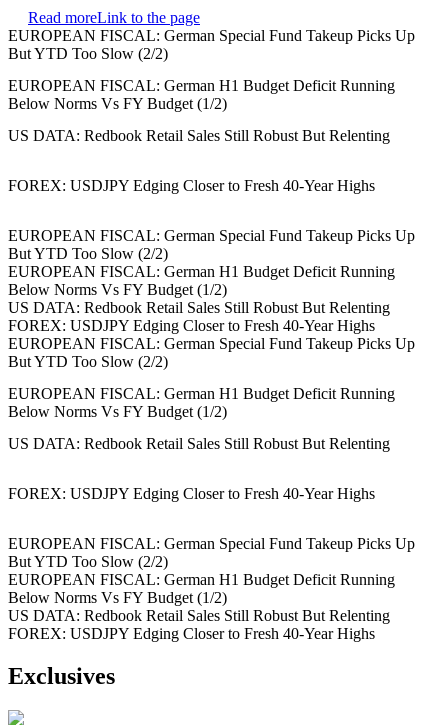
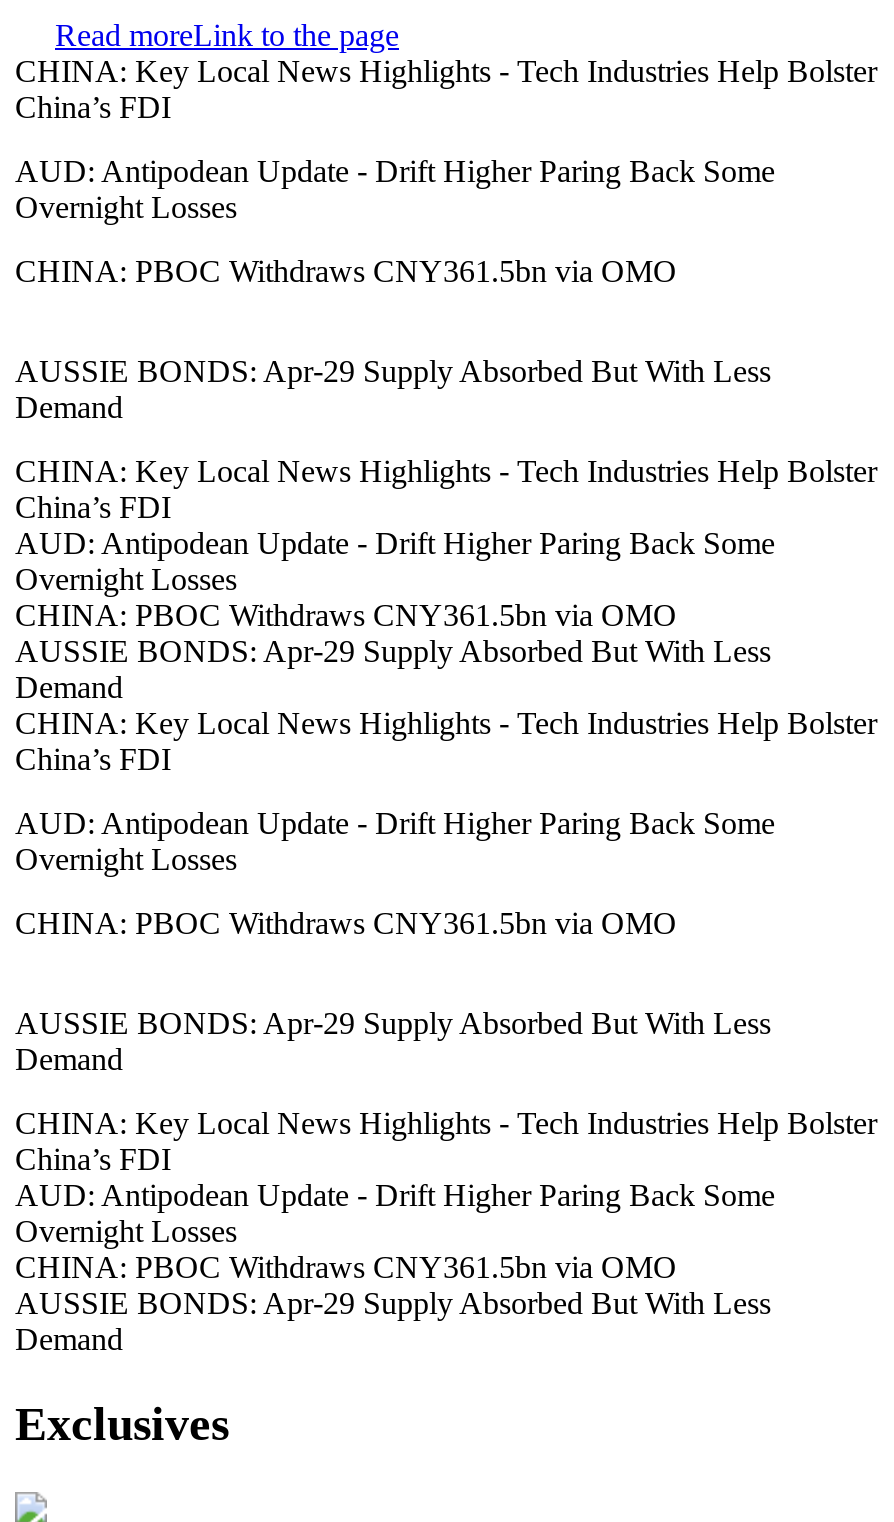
- EUROPEAN FISCAL: German Special Fund Takeup Picks Up
- But YTD Too Slow (2/2)
+ CHINA: Key Local News Highlights - Tech Industries Help Bolster
+ China’s FDI

- EUROPEAN FISCAL: German H1 Budget Deficit Running
- Below Norms Vs FY Budget (1/2)
+ AUD: Antipodean Update - Drift Higher Paring Back Some
+ Overnight Losses

- US DATA: Redbook Retail Sales Still Robust But Relenting
+ CHINA: PBOC Withdraws CNY361.5bn via OMO

- FOREX: USDJPY Edging Closer to Fresh 40-Year Highs
+ AUSSIE BONDS: Apr-29 Supply Absorbed But With Less
+ Demand

- EUROPEAN FISCAL: German Special Fund Takeup Picks Up
- But YTD Too Slow (2/2)
- EUROPEAN FISCAL: German H1 Budget Deficit Running
- Below Norms Vs FY Budget (1/2)
- US DATA: Redbook Retail Sales Still Robust But Relenting
- FOREX: USDJPY Edging Closer to Fresh 40-Year Highs
- EUROPEAN FISCAL: German Special Fund Takeup Picks Up
- But YTD Too Slow (2/2)
+ CHINA: Key Local News Highlights - Tech Industries Help Bolster
+ China’s FDI
+ AUD: Antipodean Update - Drift Higher Paring Back Some
+ Overnight Losses
+ CHINA: PBOC Withdraws CNY361.5bn via OMO
+ AUSSIE BONDS: Apr-29 Supply Absorbed But With Less
+ Demand
+ CHINA: Key Local News Highlights - Tech Industries Help Bolster
+ China’s FDI

- EUROPEAN FISCAL: German H1 Budget Deficit Running
- Below Norms Vs FY Budget (1/2)
+ AUD: Antipodean Update - Drift Higher Paring Back Some
+ Overnight Losses

- US DATA: Redbook Retail Sales Still Robust But Relenting
+ CHINA: PBOC Withdraws CNY361.5bn via OMO

- FOREX: USDJPY Edging Closer to Fresh 40-Year Highs
+ AUSSIE BONDS: Apr-29 Supply Absorbed But With Less
+ Demand

- EUROPEAN FISCAL: German Special Fund Takeup Picks Up
- But YTD Too Slow (2/2)
- EUROPEAN FISCAL: German H1 Budget Deficit Running
- Below Norms Vs FY Budget (1/2)
- US DATA: Redbook Retail Sales Still Robust But Relenting
- FOREX: USDJPY Edging Closer to Fresh 40-Year Highs
+ CHINA: Key Local News Highlights - Tech Industries Help Bolster
+ China’s FDI
+ AUD: Antipodean Update - Drift Higher Paring Back Some
+ Overnight Losses
+ CHINA: PBOC Withdraws CNY361.5bn via OMO
+ AUSSIE BONDS: Apr-29 Supply Absorbed But With Less
+ Demand
